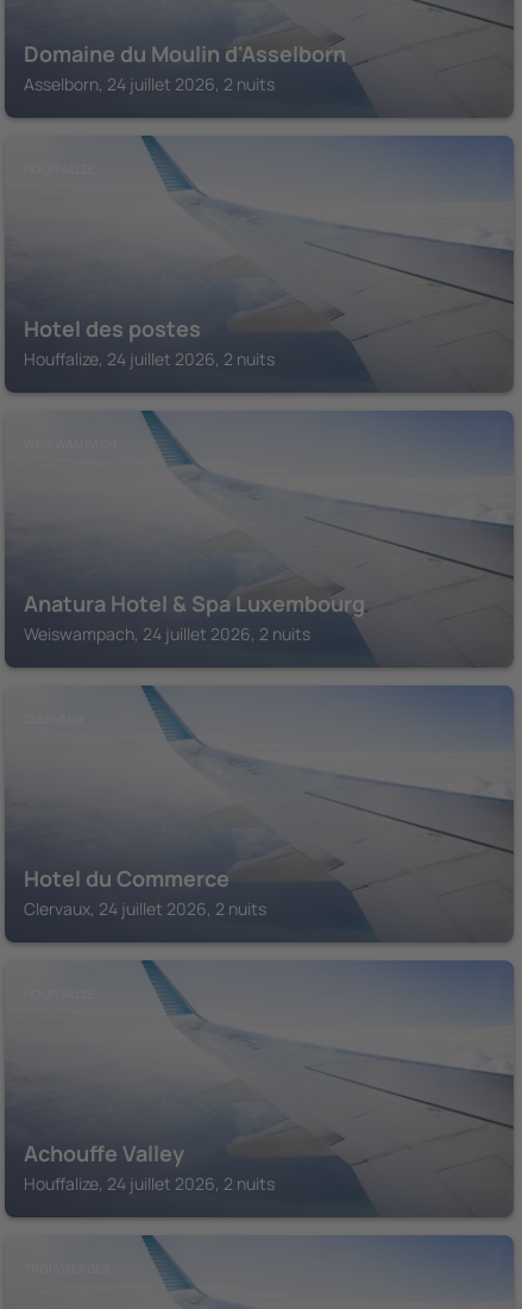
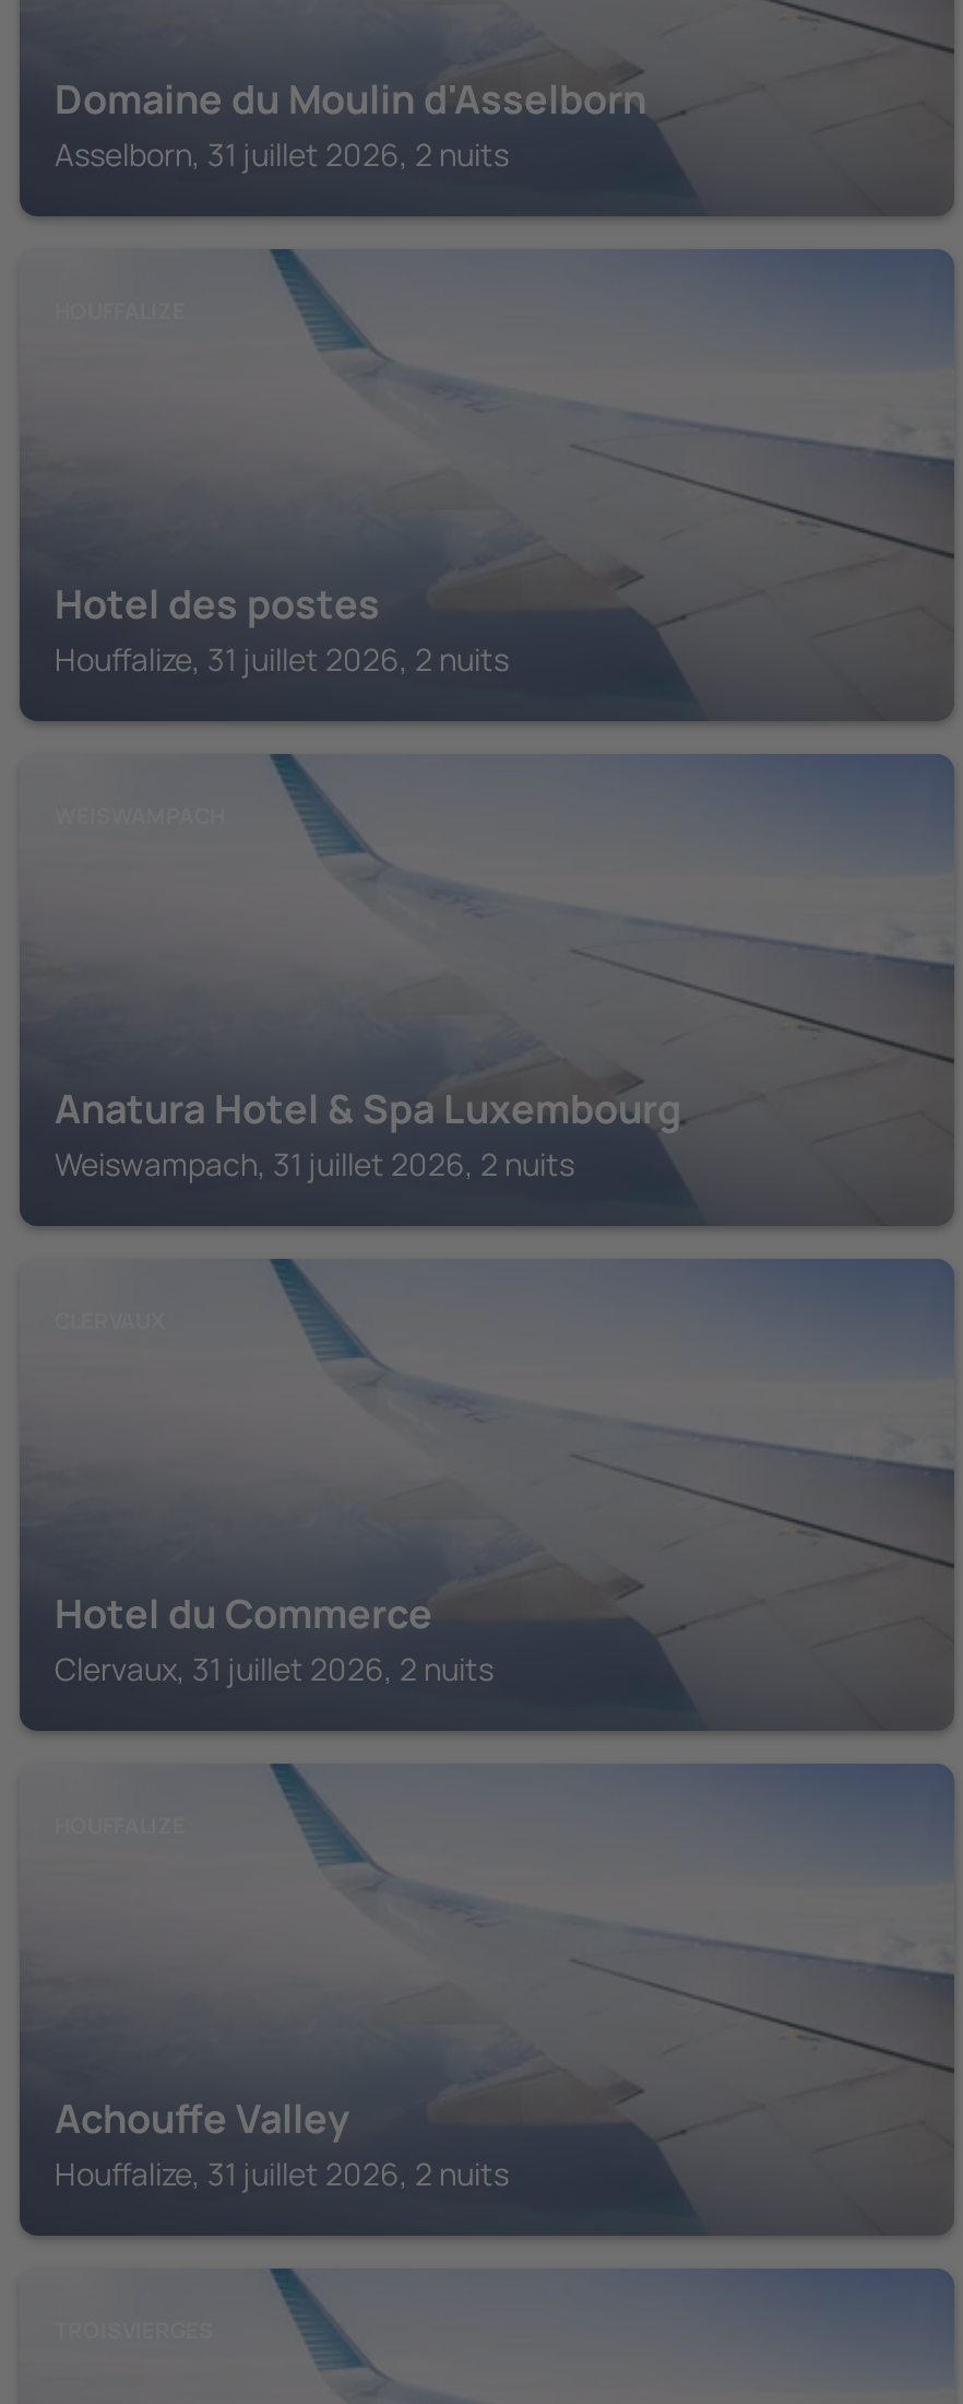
- Asselborn, 24 juillet 2026, 2 nuits
+ Asselborn, 31 juillet 2026, 2 nuits

- Houffalize, 24 juillet 2026, 2 nuits
+ Houffalize, 31 juillet 2026, 2 nuits

- Weiswampach, 24 juillet 2026, 2 nuits
+ Weiswampach, 31 juillet 2026, 2 nuits

- Clervaux, 24 juillet 2026, 2 nuits
+ Clervaux, 31 juillet 2026, 2 nuits

- Houffalize, 24 juillet 2026, 2 nuits
+ Houffalize, 31 juillet 2026, 2 nuits
